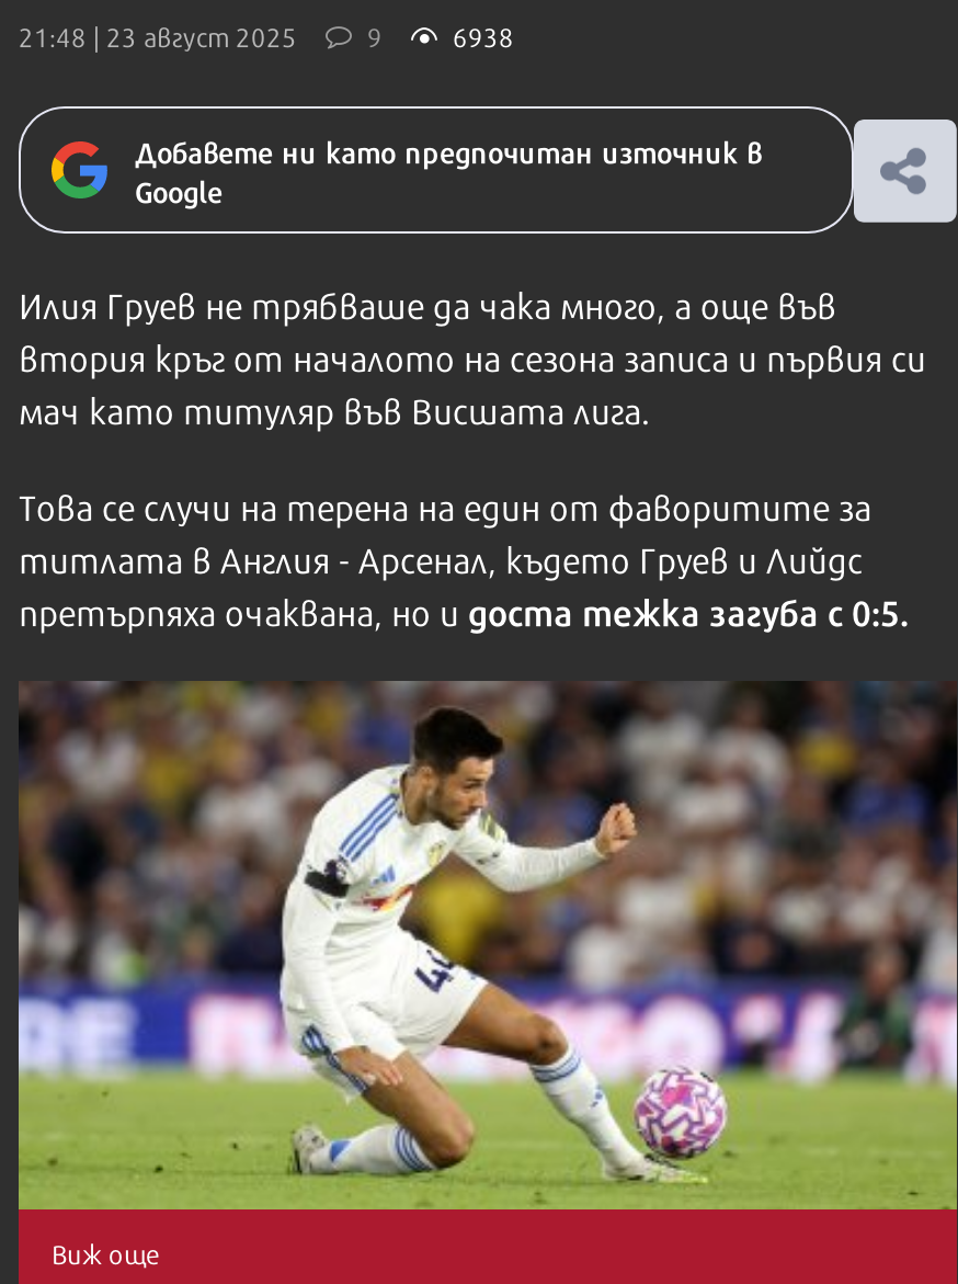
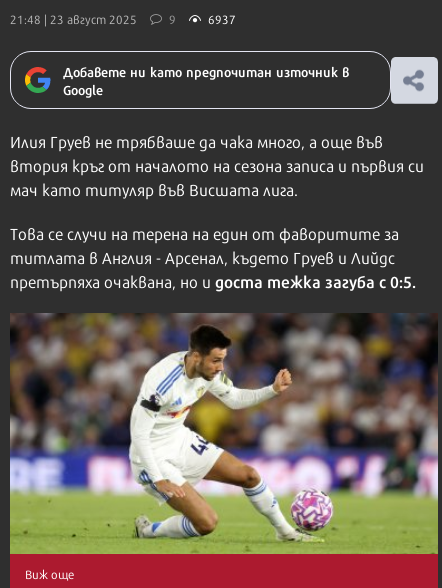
- 6938
+ 6937
